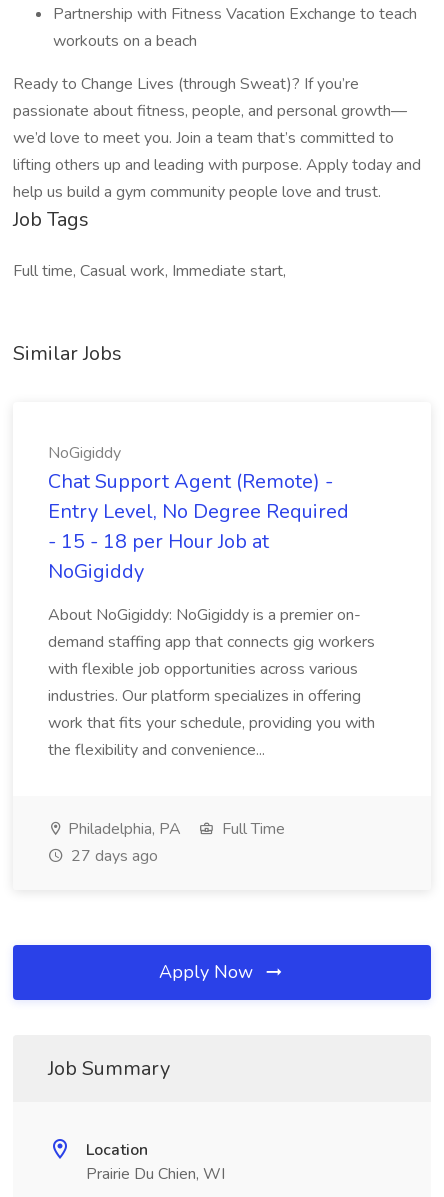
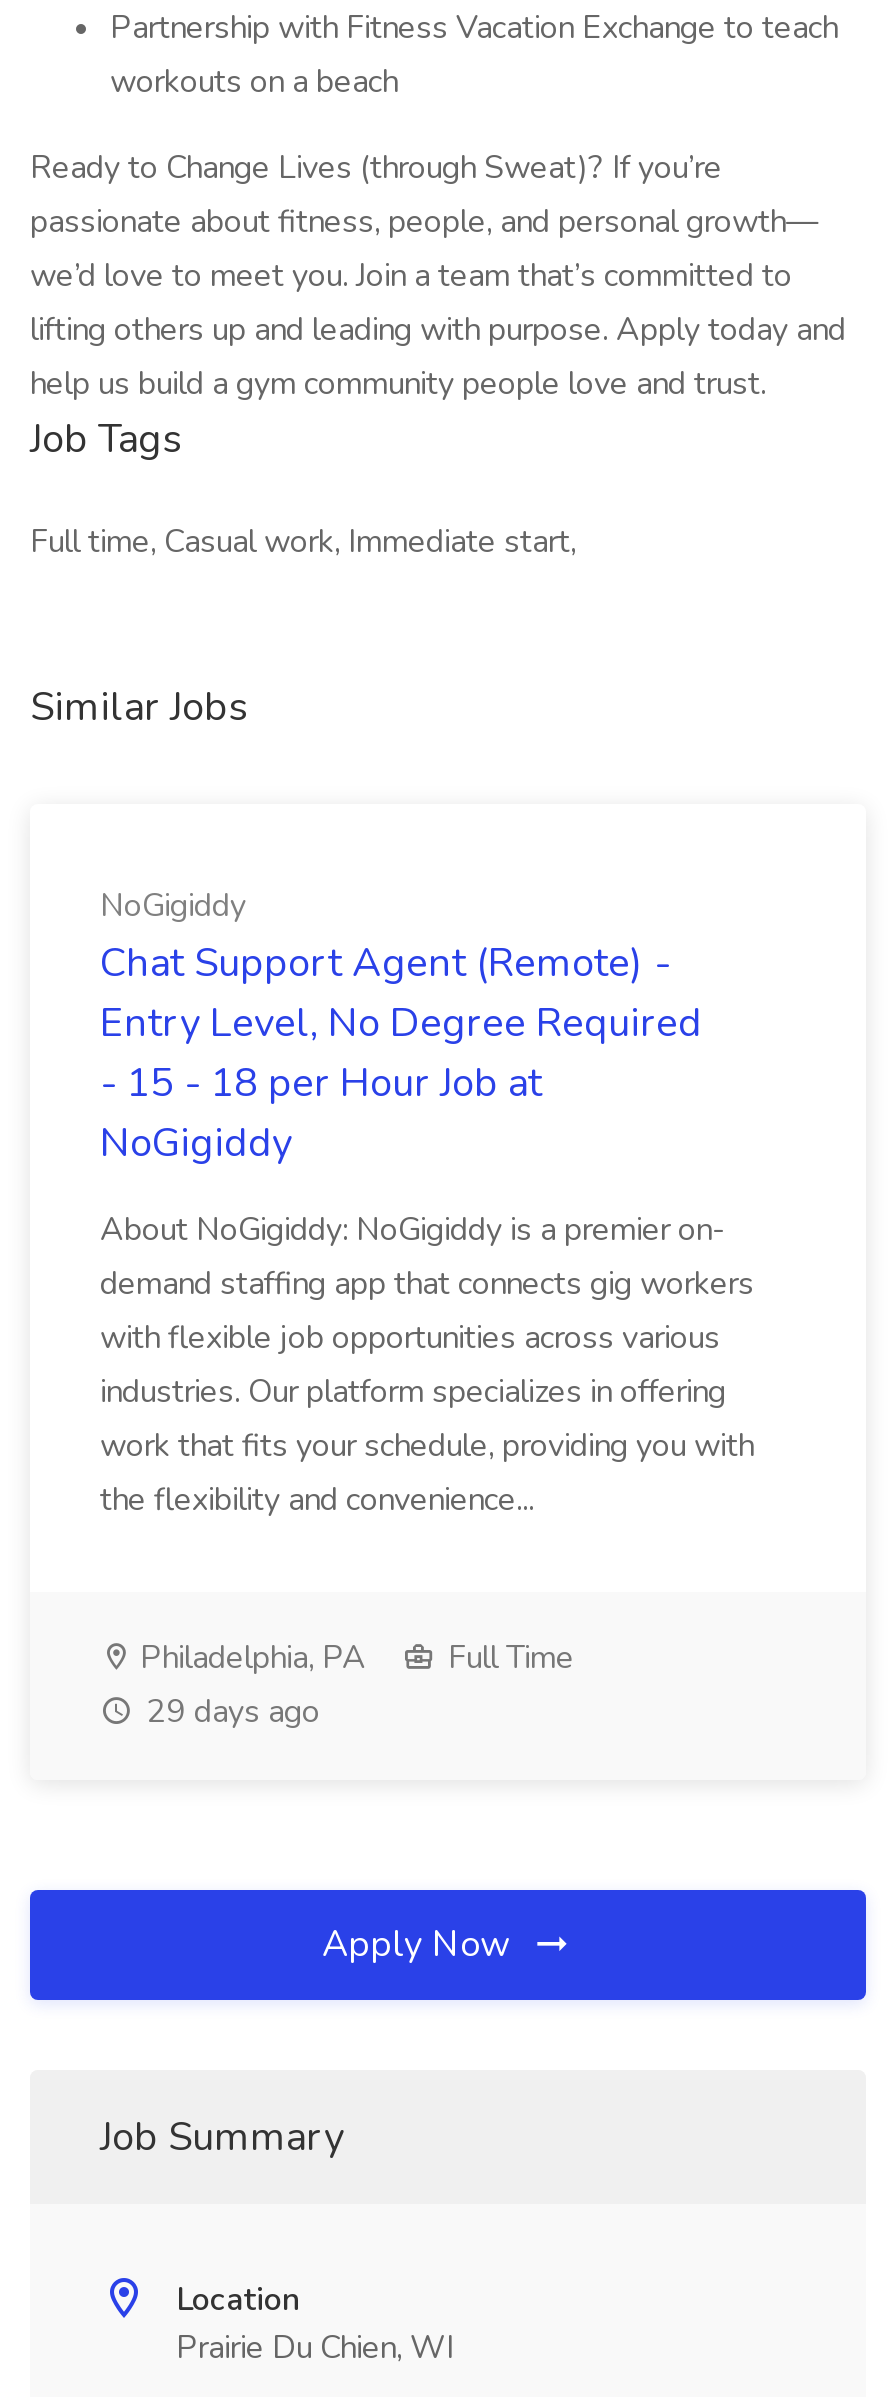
- 27 days ago
+ 29 days ago
